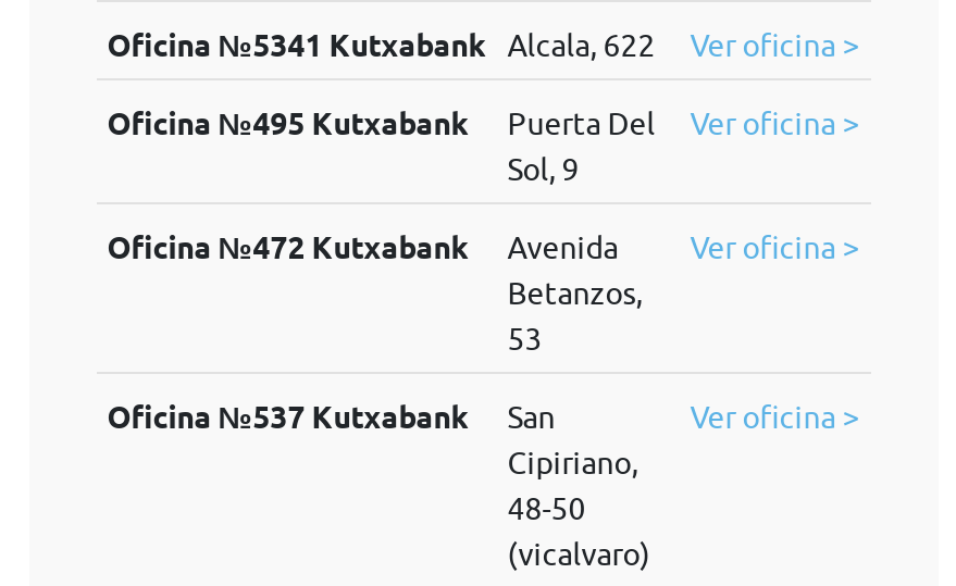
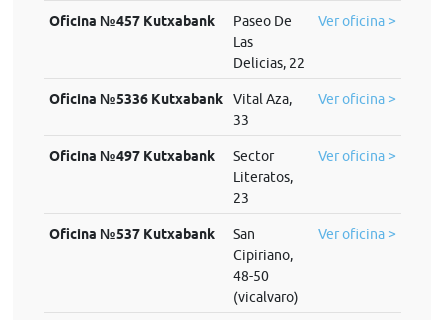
- Oficina №5341 Kutxabank
- Alcala, 622
+ Oficina №457 Kutxabank
+ Paseo De
+ Las
+ Delicias, 22

- Oficina №495 Kutxabank
- Puerta Del
- Sol, 9
+ Oficina №5336 Kutxabank
+ Vital Aza,
+ 33

- Oficina №472 Kutxabank
- Avenida
- Betanzos,
- 53
+ Oficina №497 Kutxabank
+ Sector
+ Literatos,
+ 23
